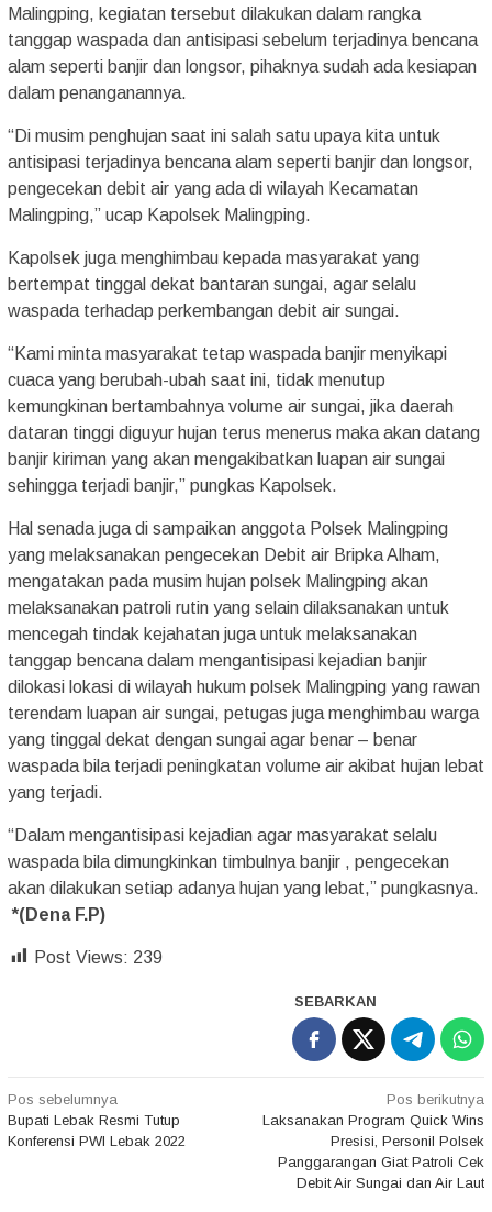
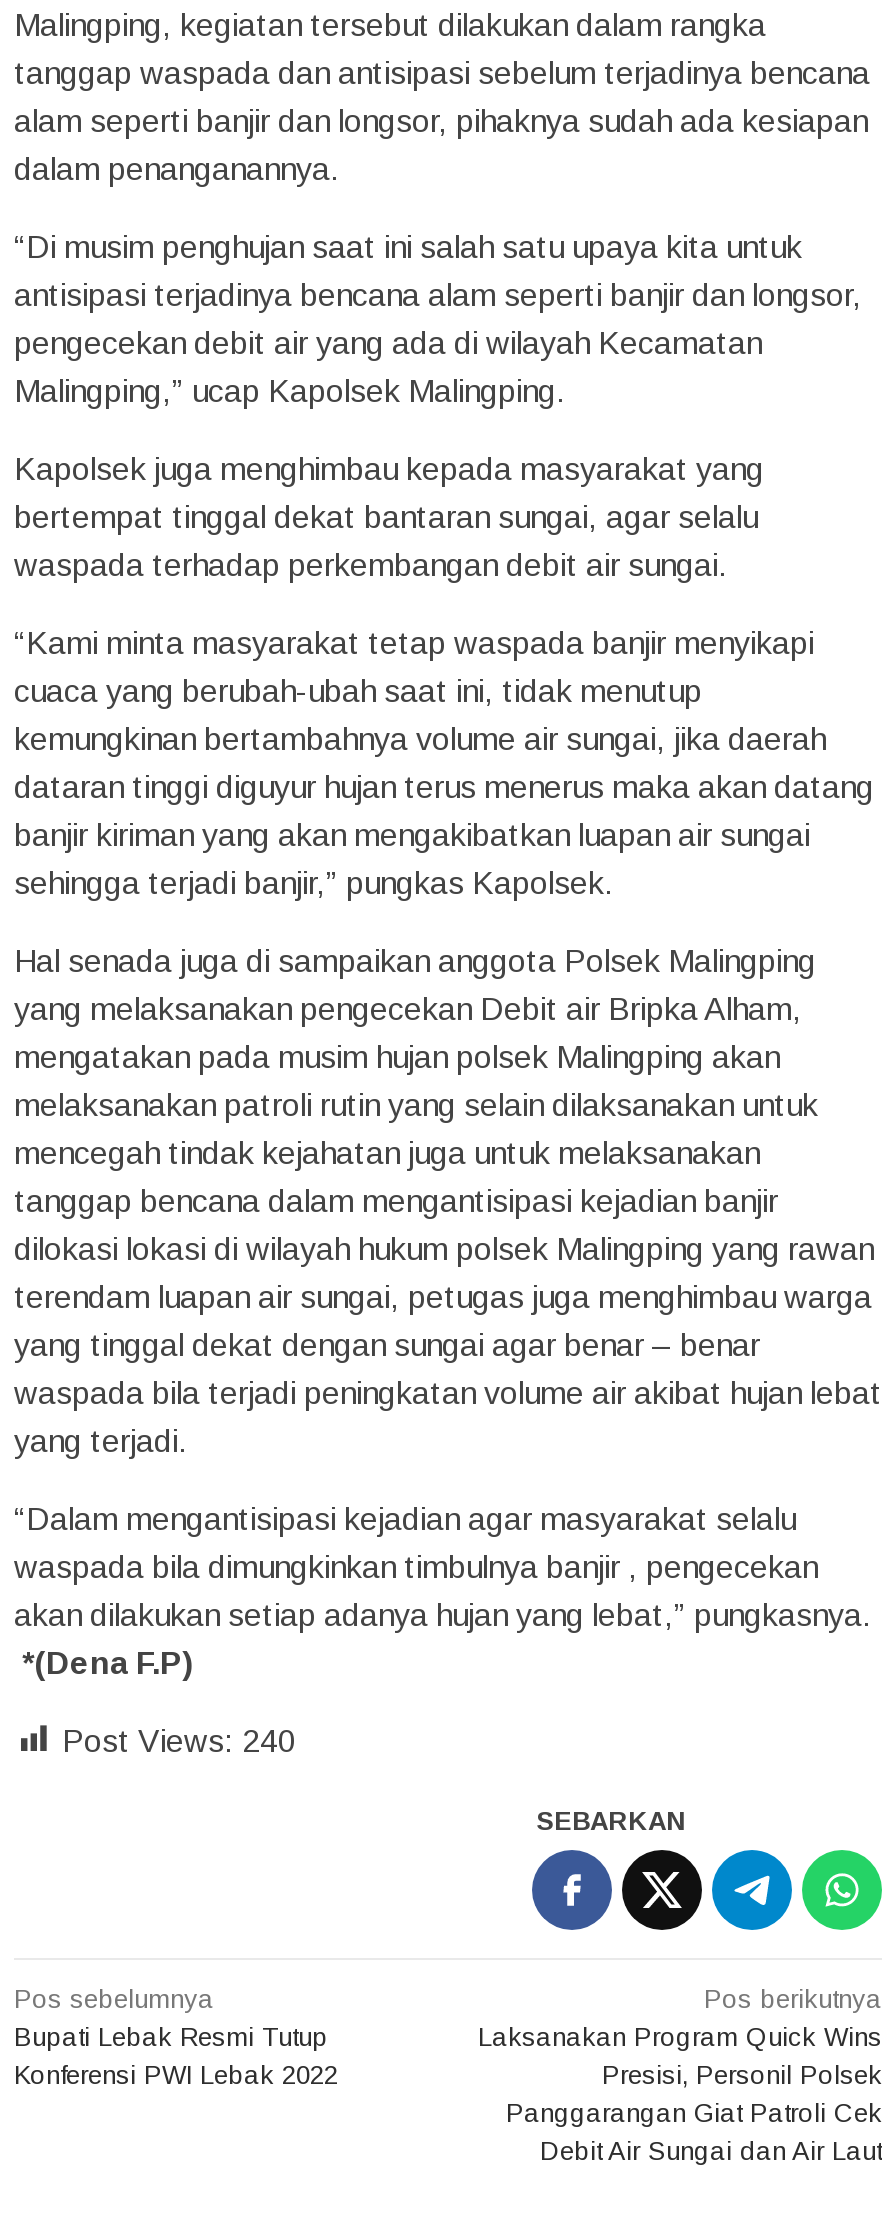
- Post Views: 239
+ Post Views: 240
